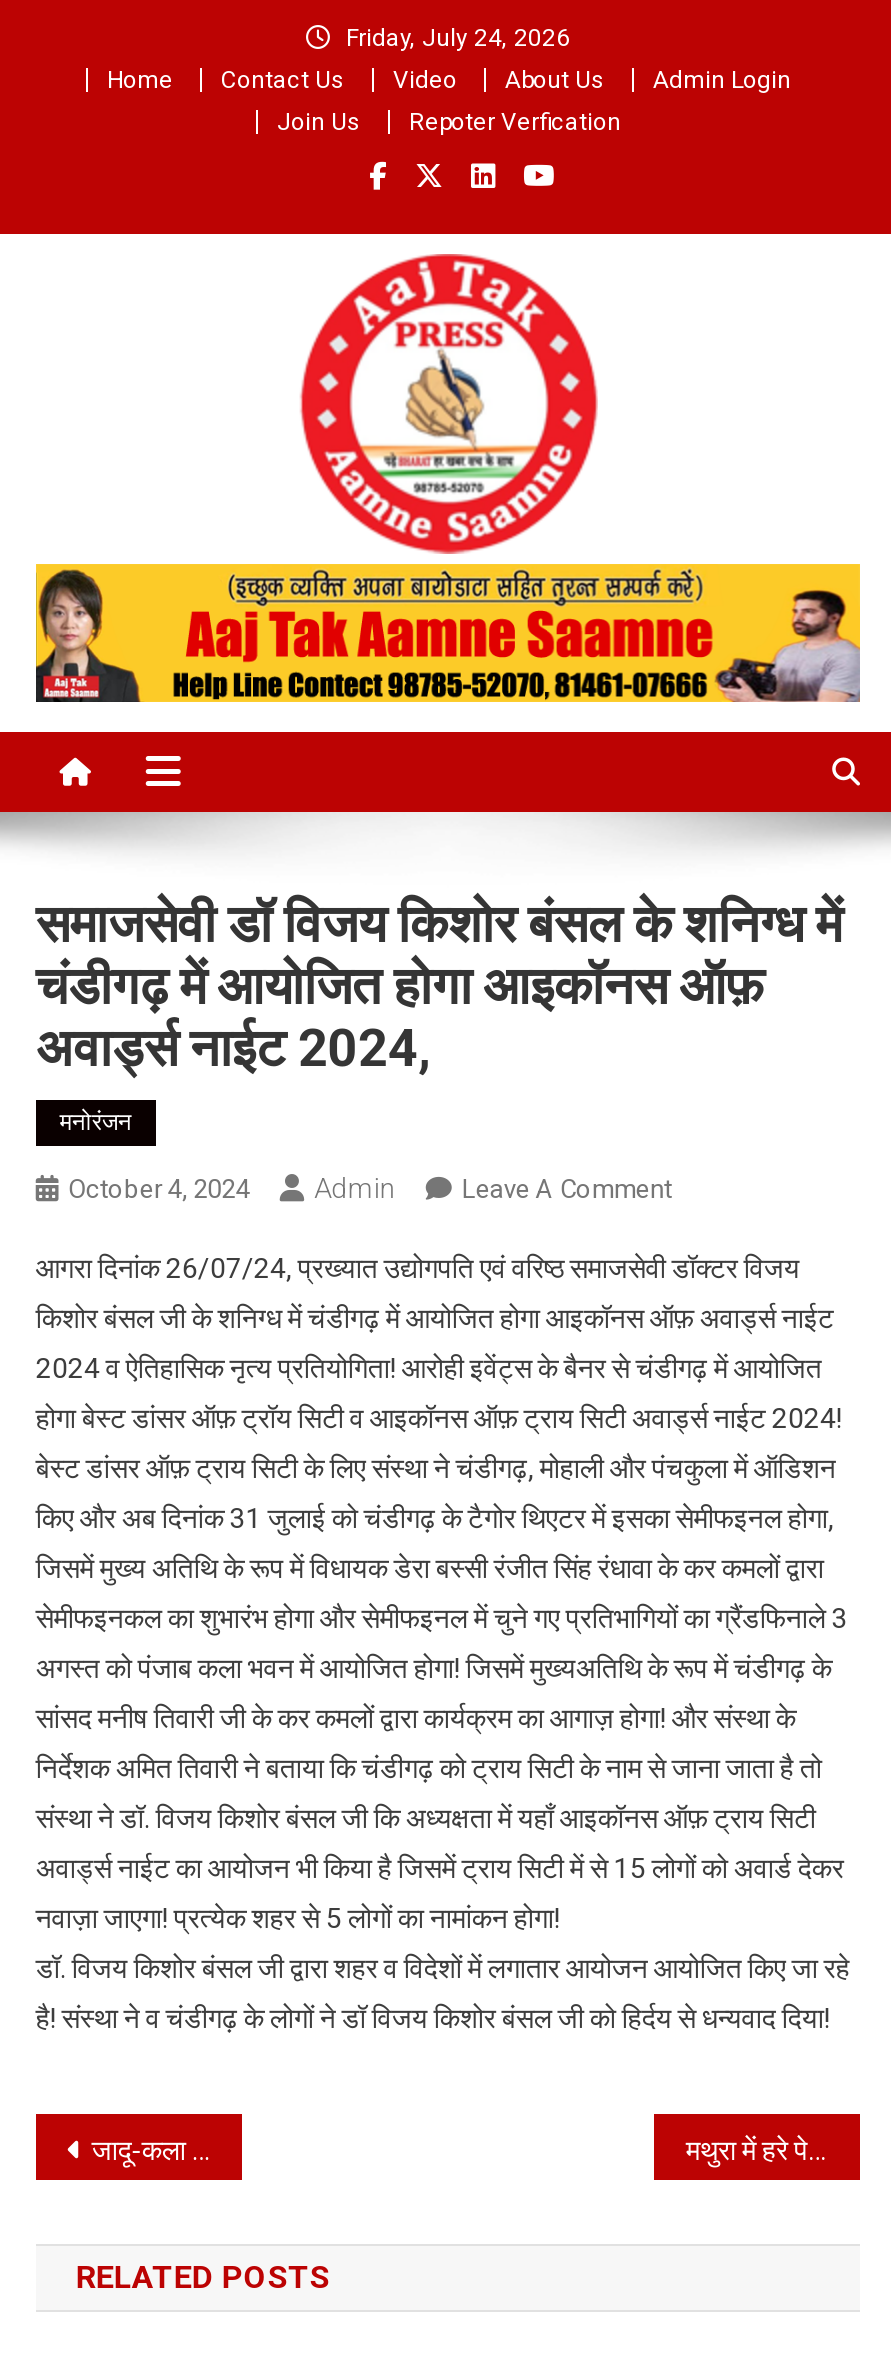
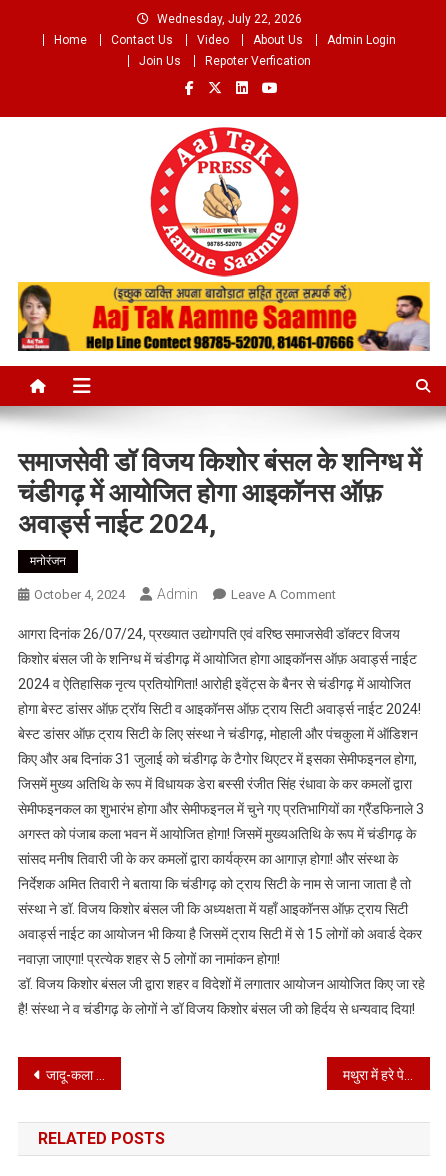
- Friday, July 24, 2026
+ Wednesday, July 22, 2026
